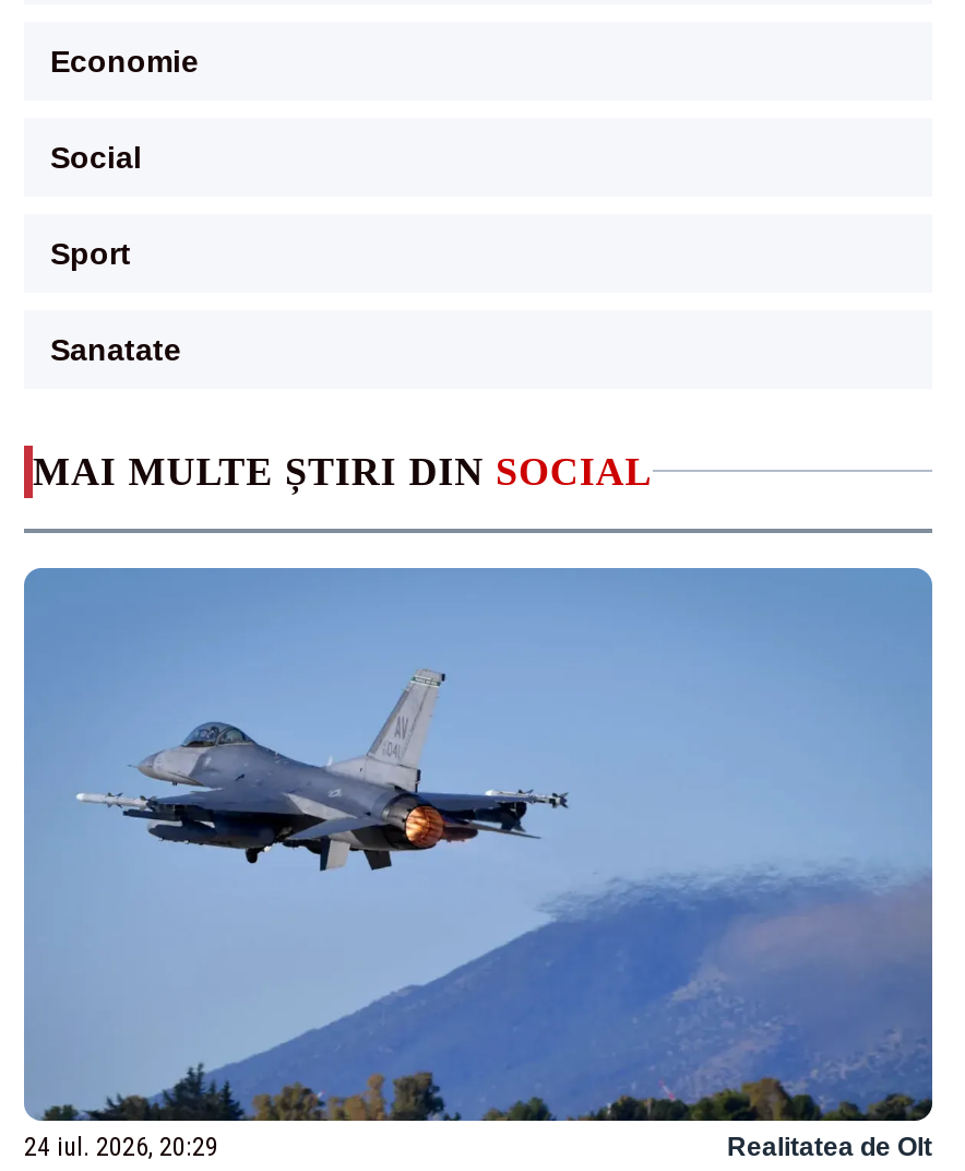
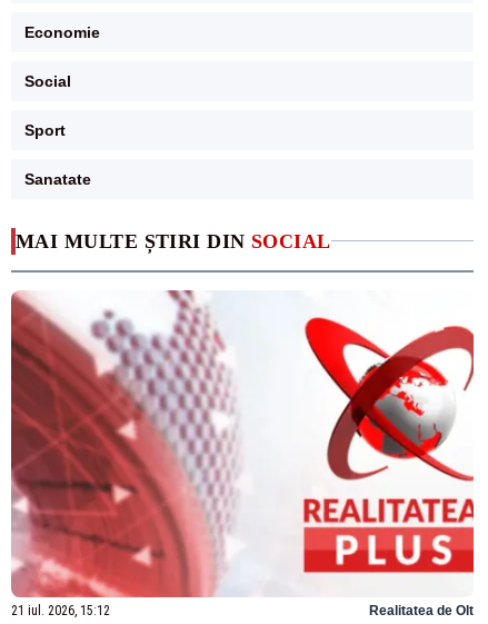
- [image]
- 24 iul. 2026, 20:29
+ [image]
+ 21 iul. 2026, 15:12
